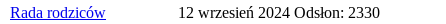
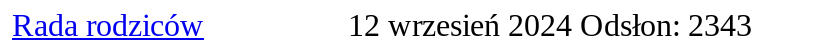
- 12 wrzesień 2024 Odsłon: 2330
+ 12 wrzesień 2024 Odsłon: 2343
